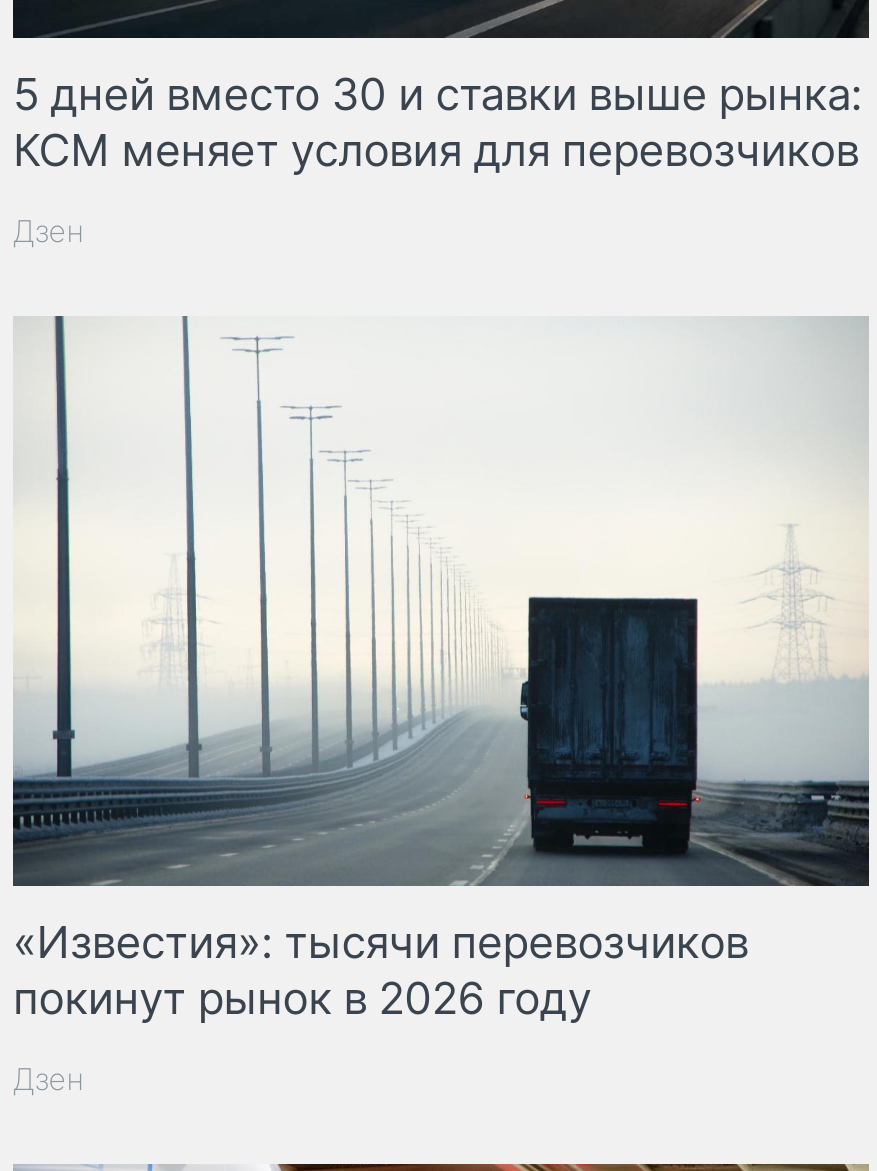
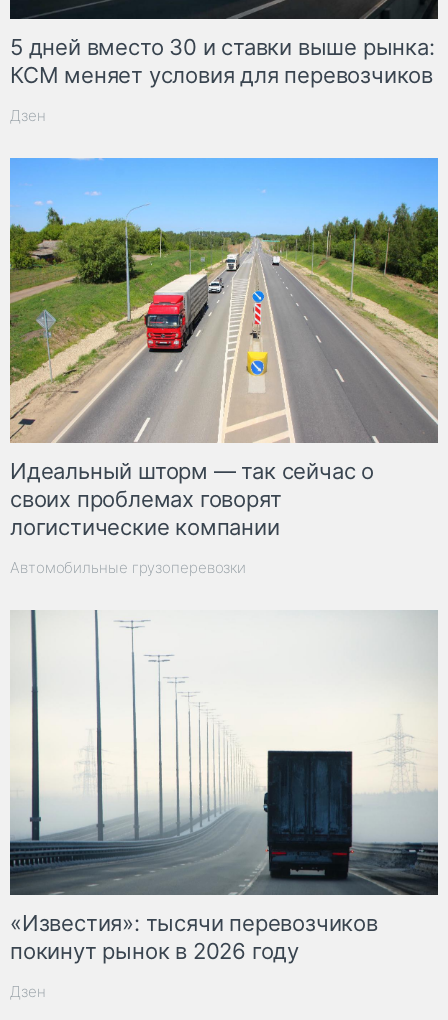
+ [image]
+ Идеальный шторм — так сейчас о
+ своих проблемах говорят
+ логистические компании
+ Автомобильные грузоперевозки
